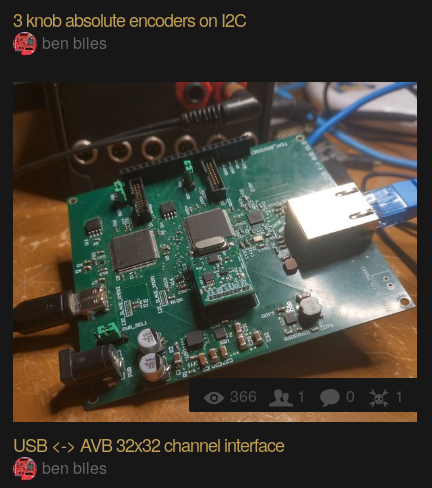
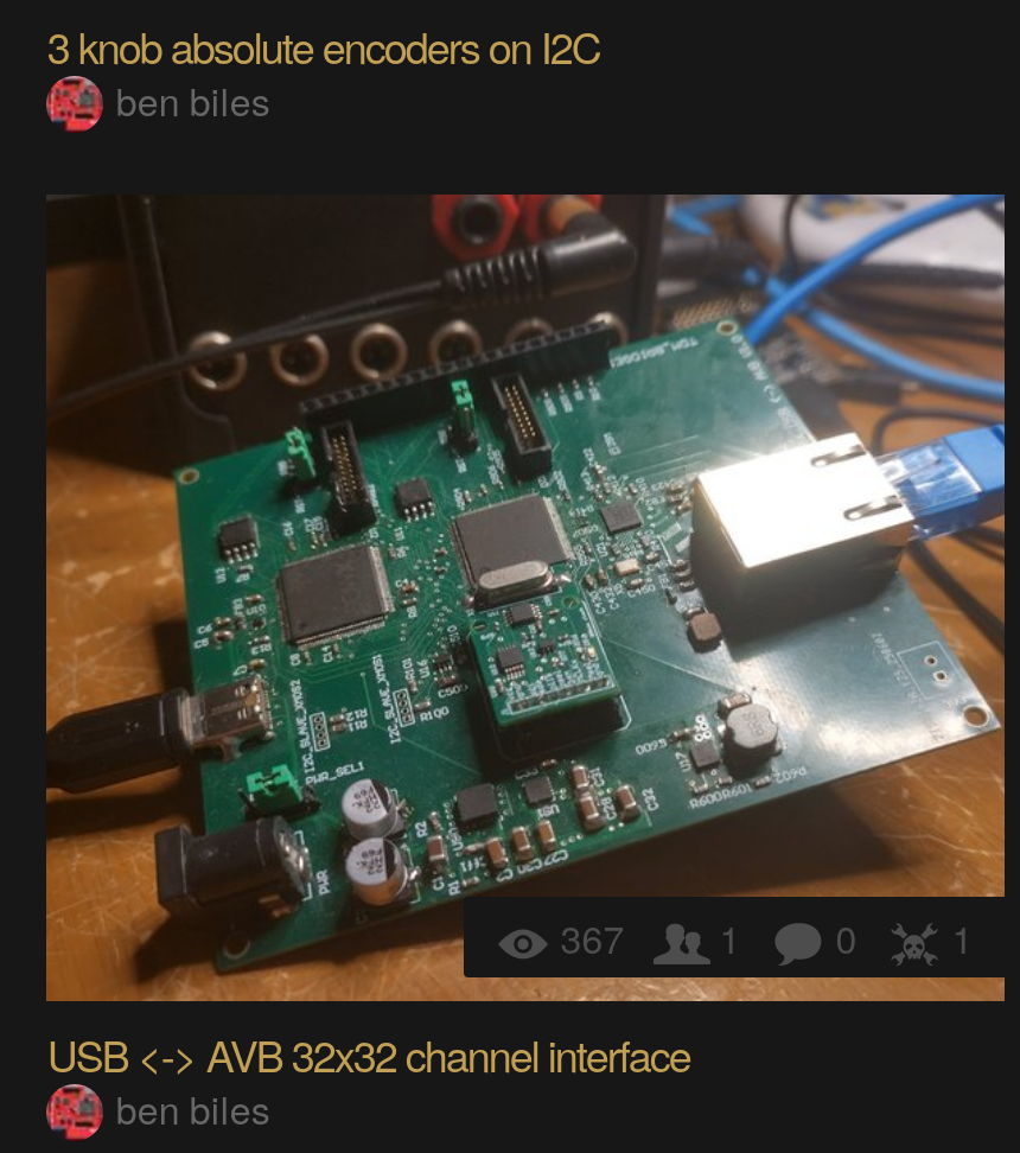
- 366 1 0 1
+ 367 1 0 1
